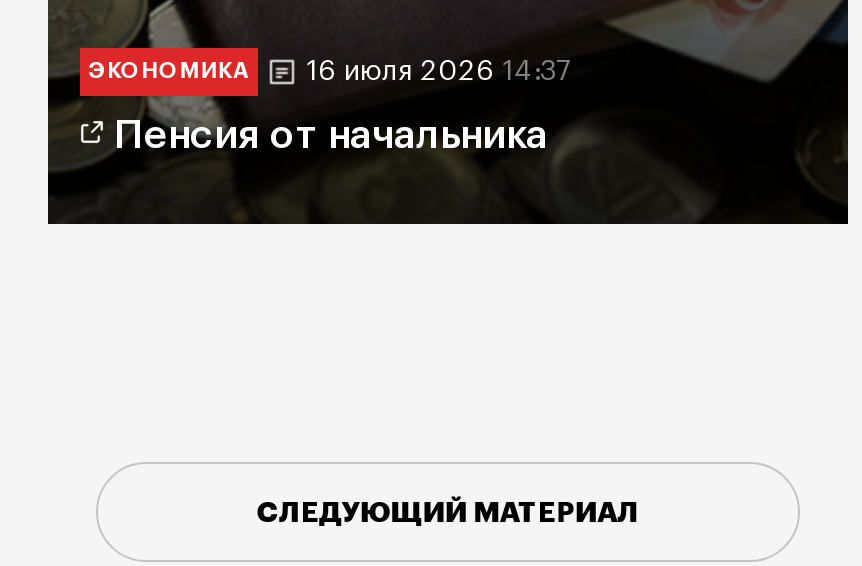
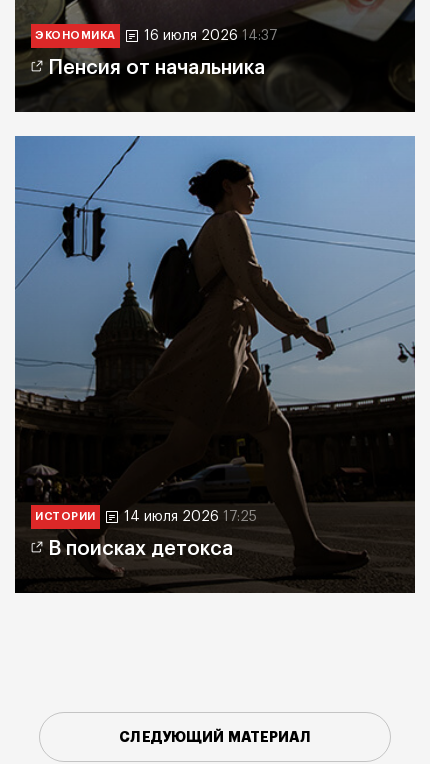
+ [image]
+ ИСТОРИИ
+ 14 июля 2026 17:25
+ В поисках детокса
